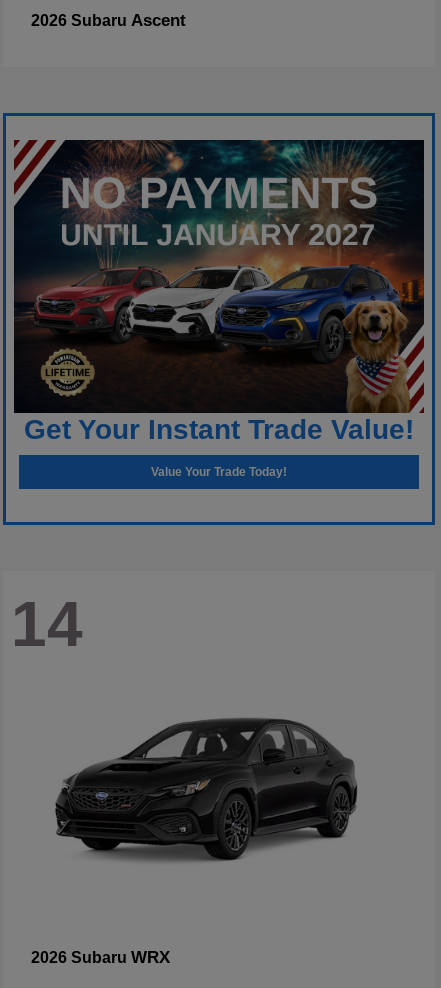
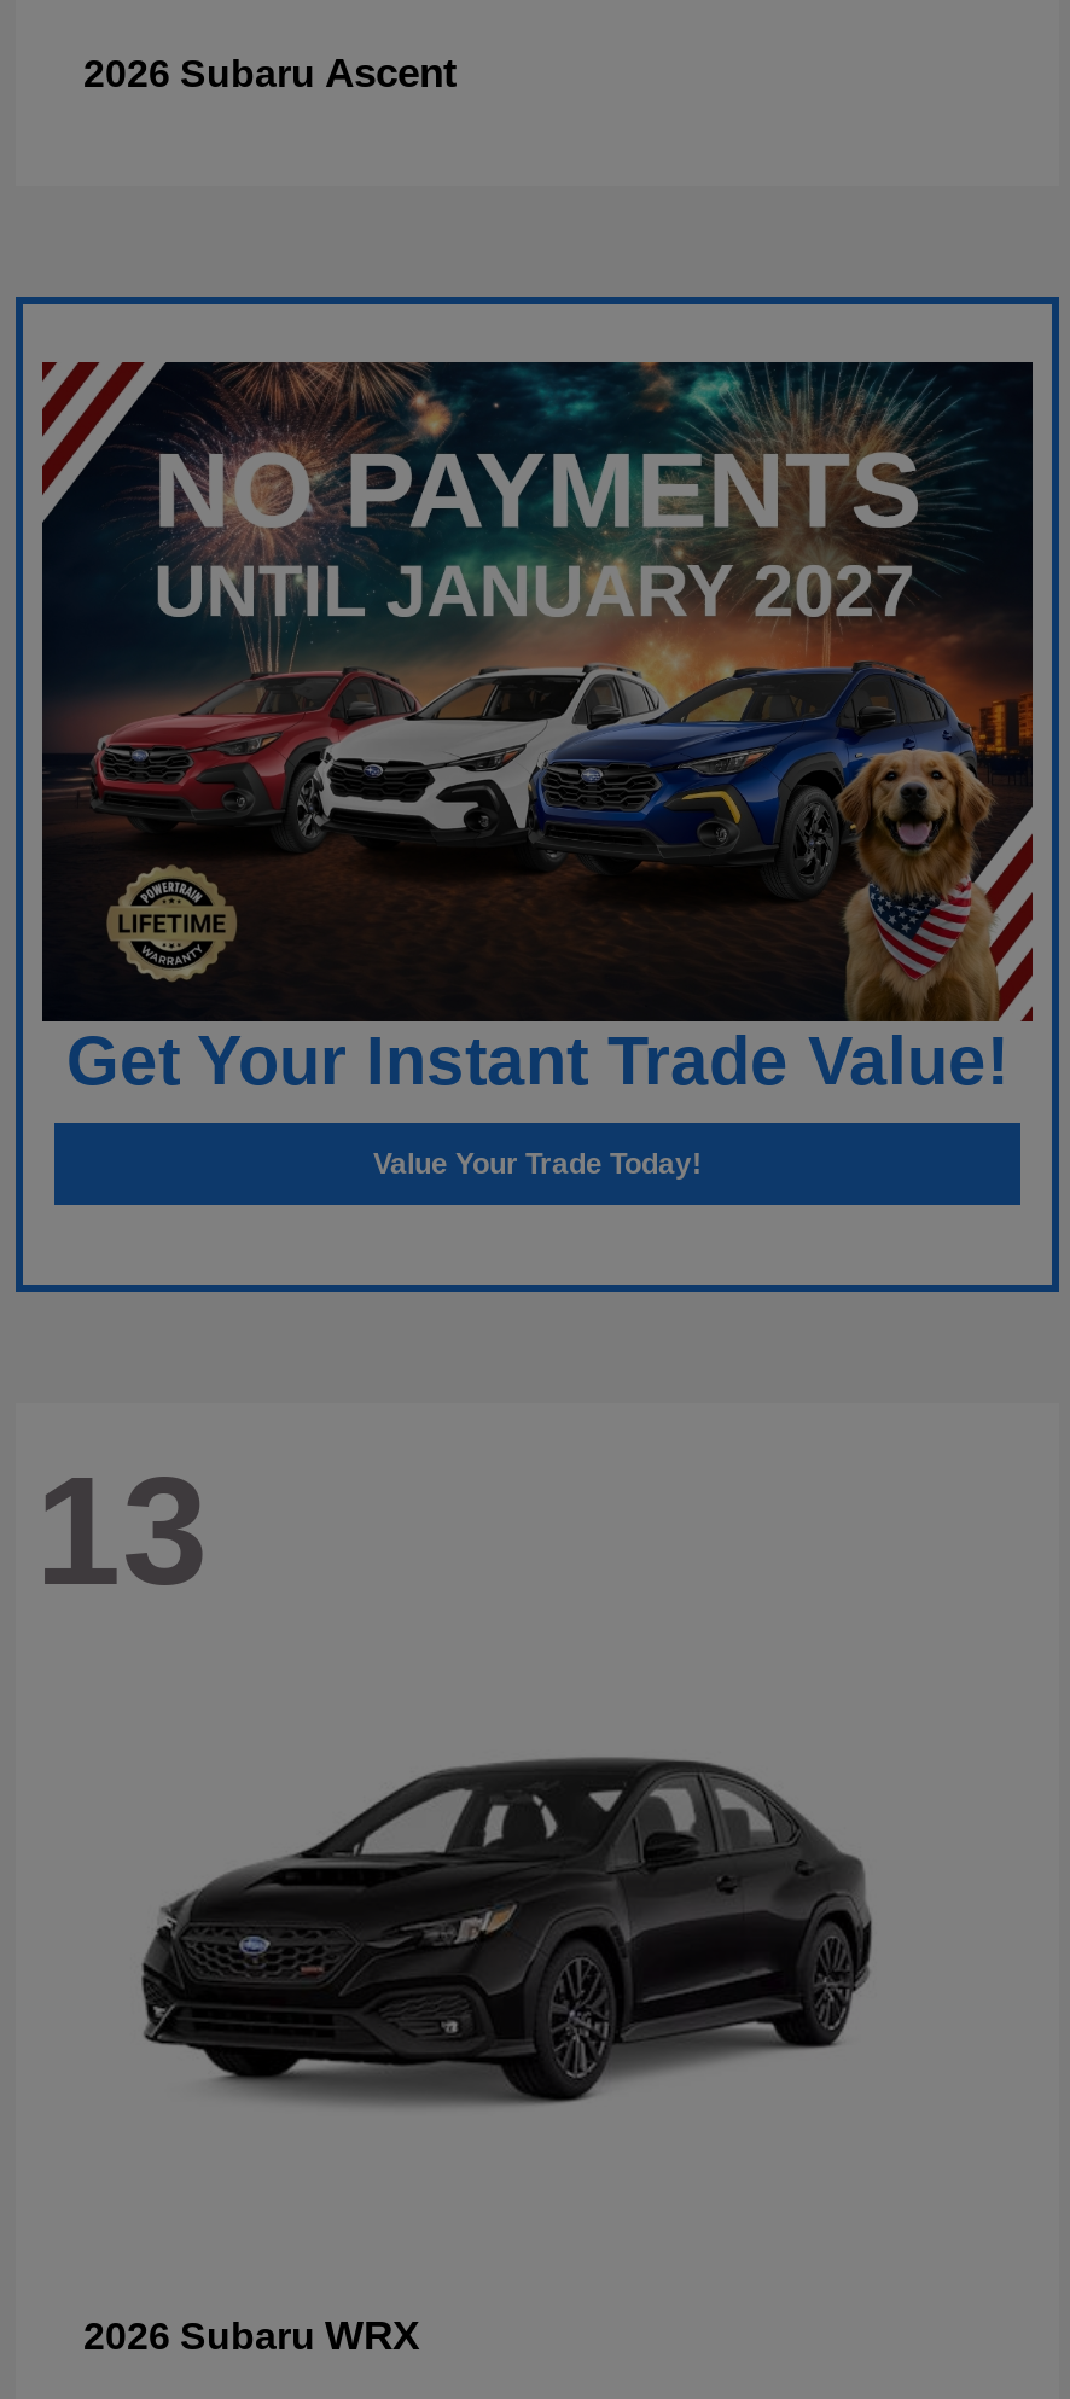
- 14
+ 13
